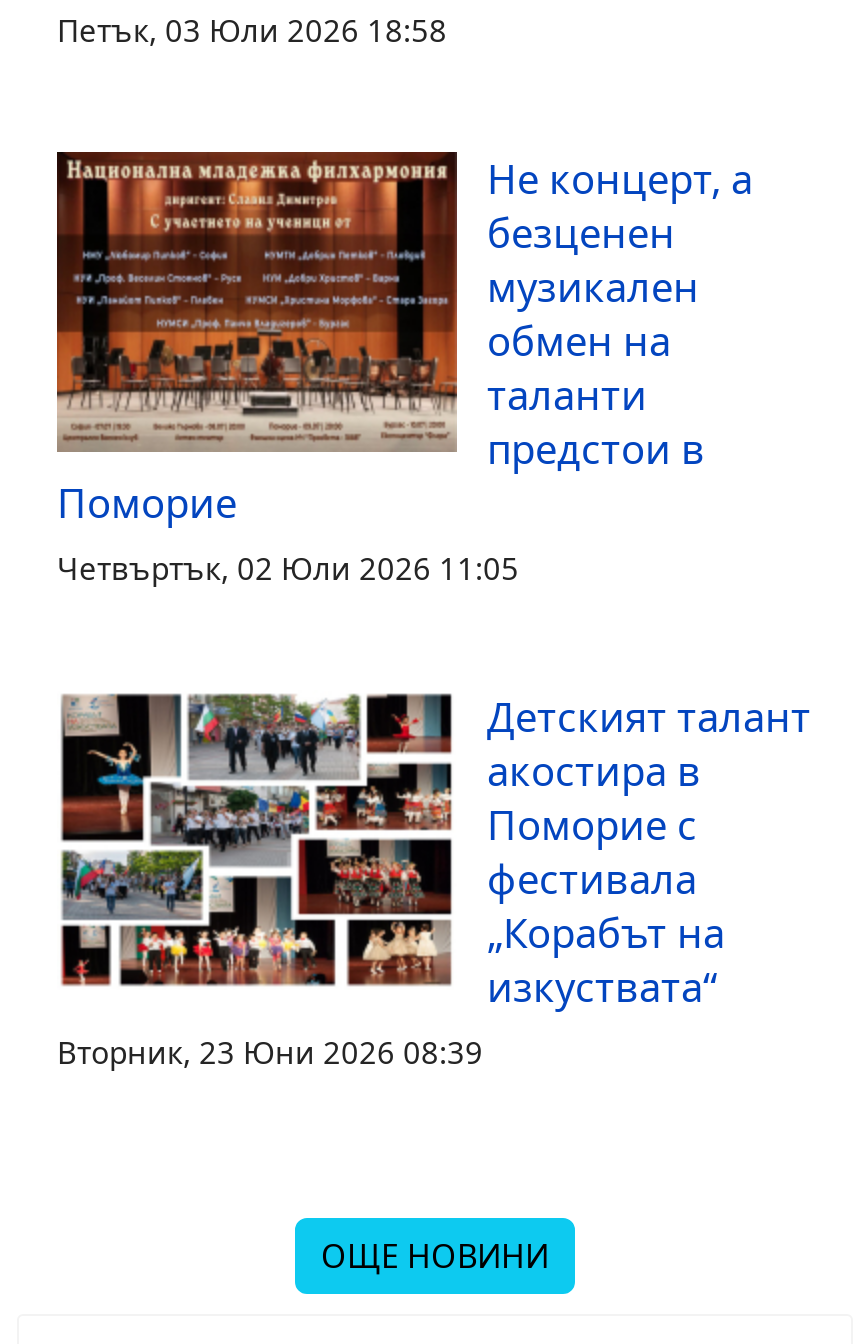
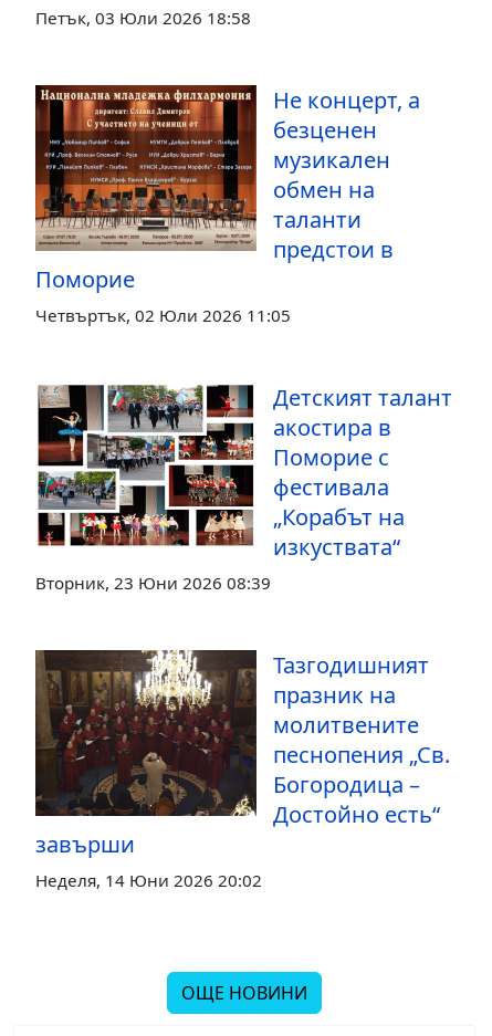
+ [image]
+ Тазгодишният
+ празник на
+ молитвените
+ песнопения „Св.
+ Богородица –
+ Достойно есть“
+ завърши
+ Неделя, 14 Юни 2026 20:02
